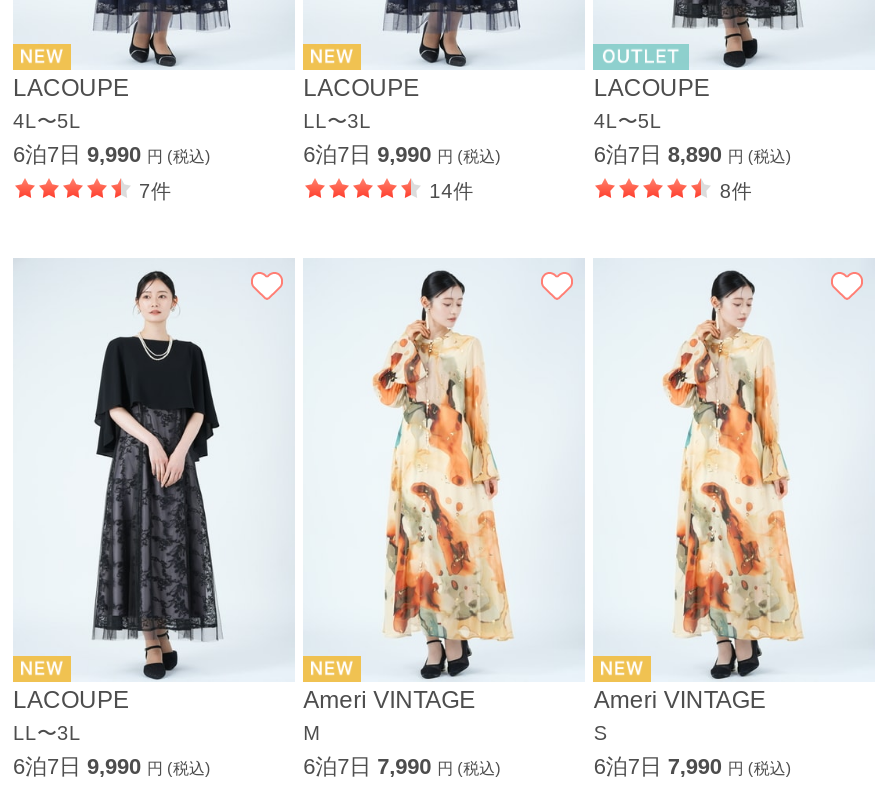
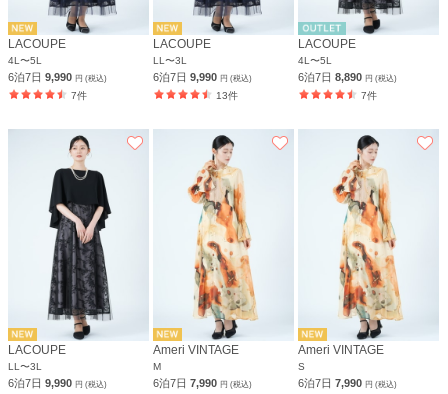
- 14件
+ 13件

- 8件
+ 7件
